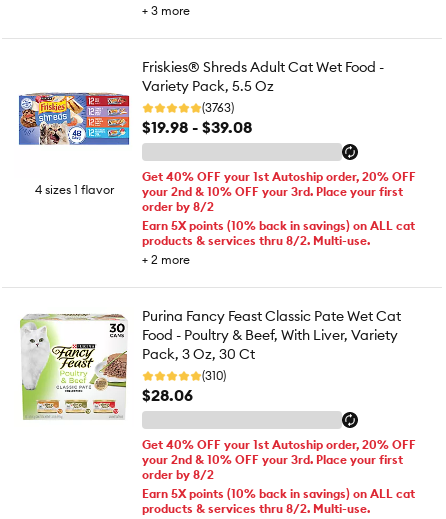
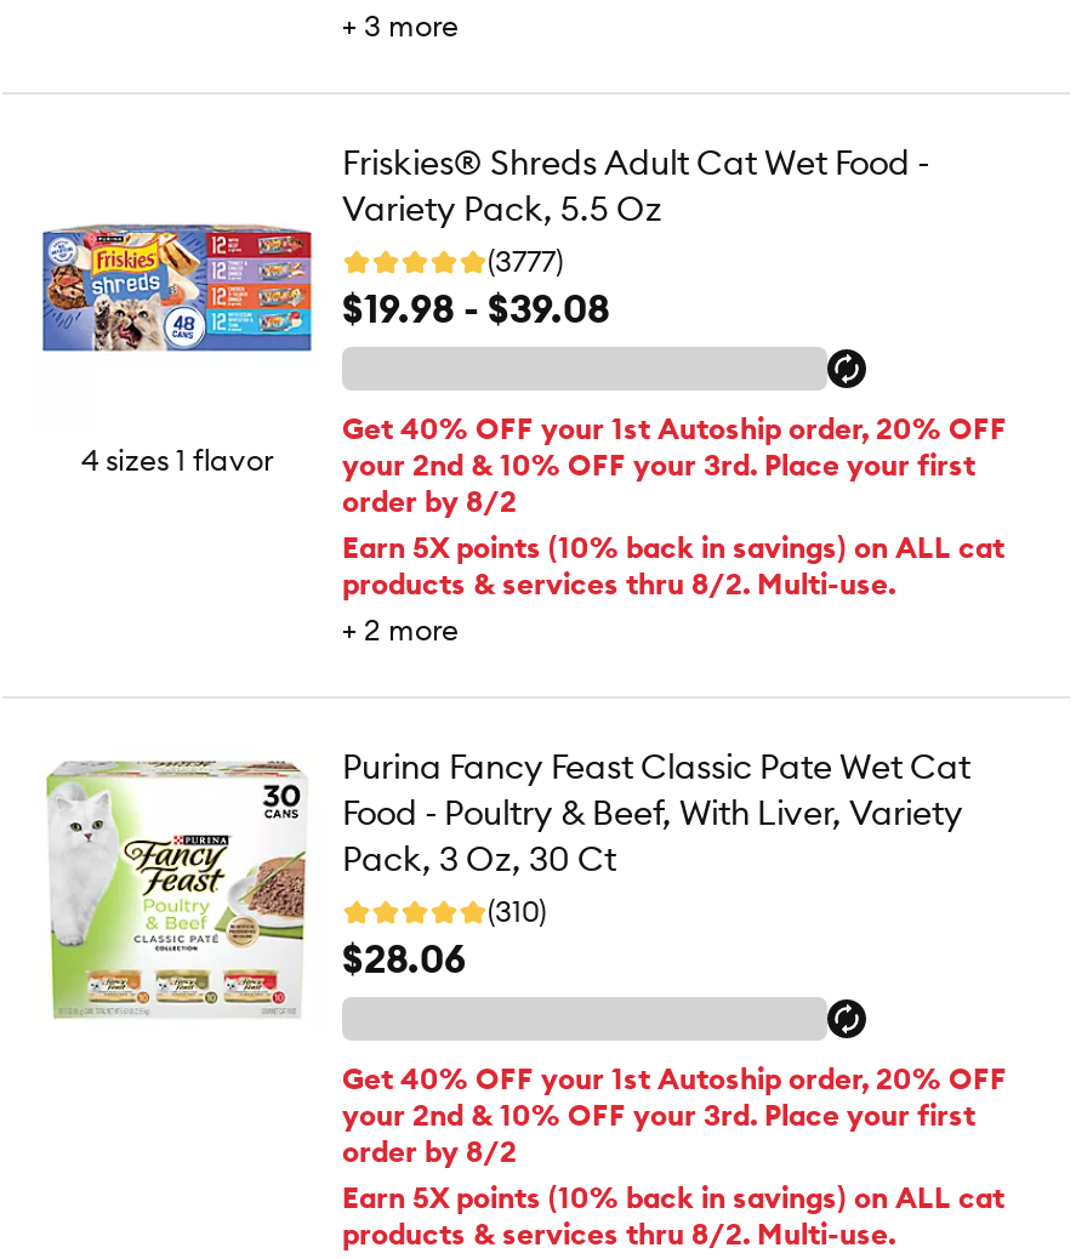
- (3763)
+ (3777)
